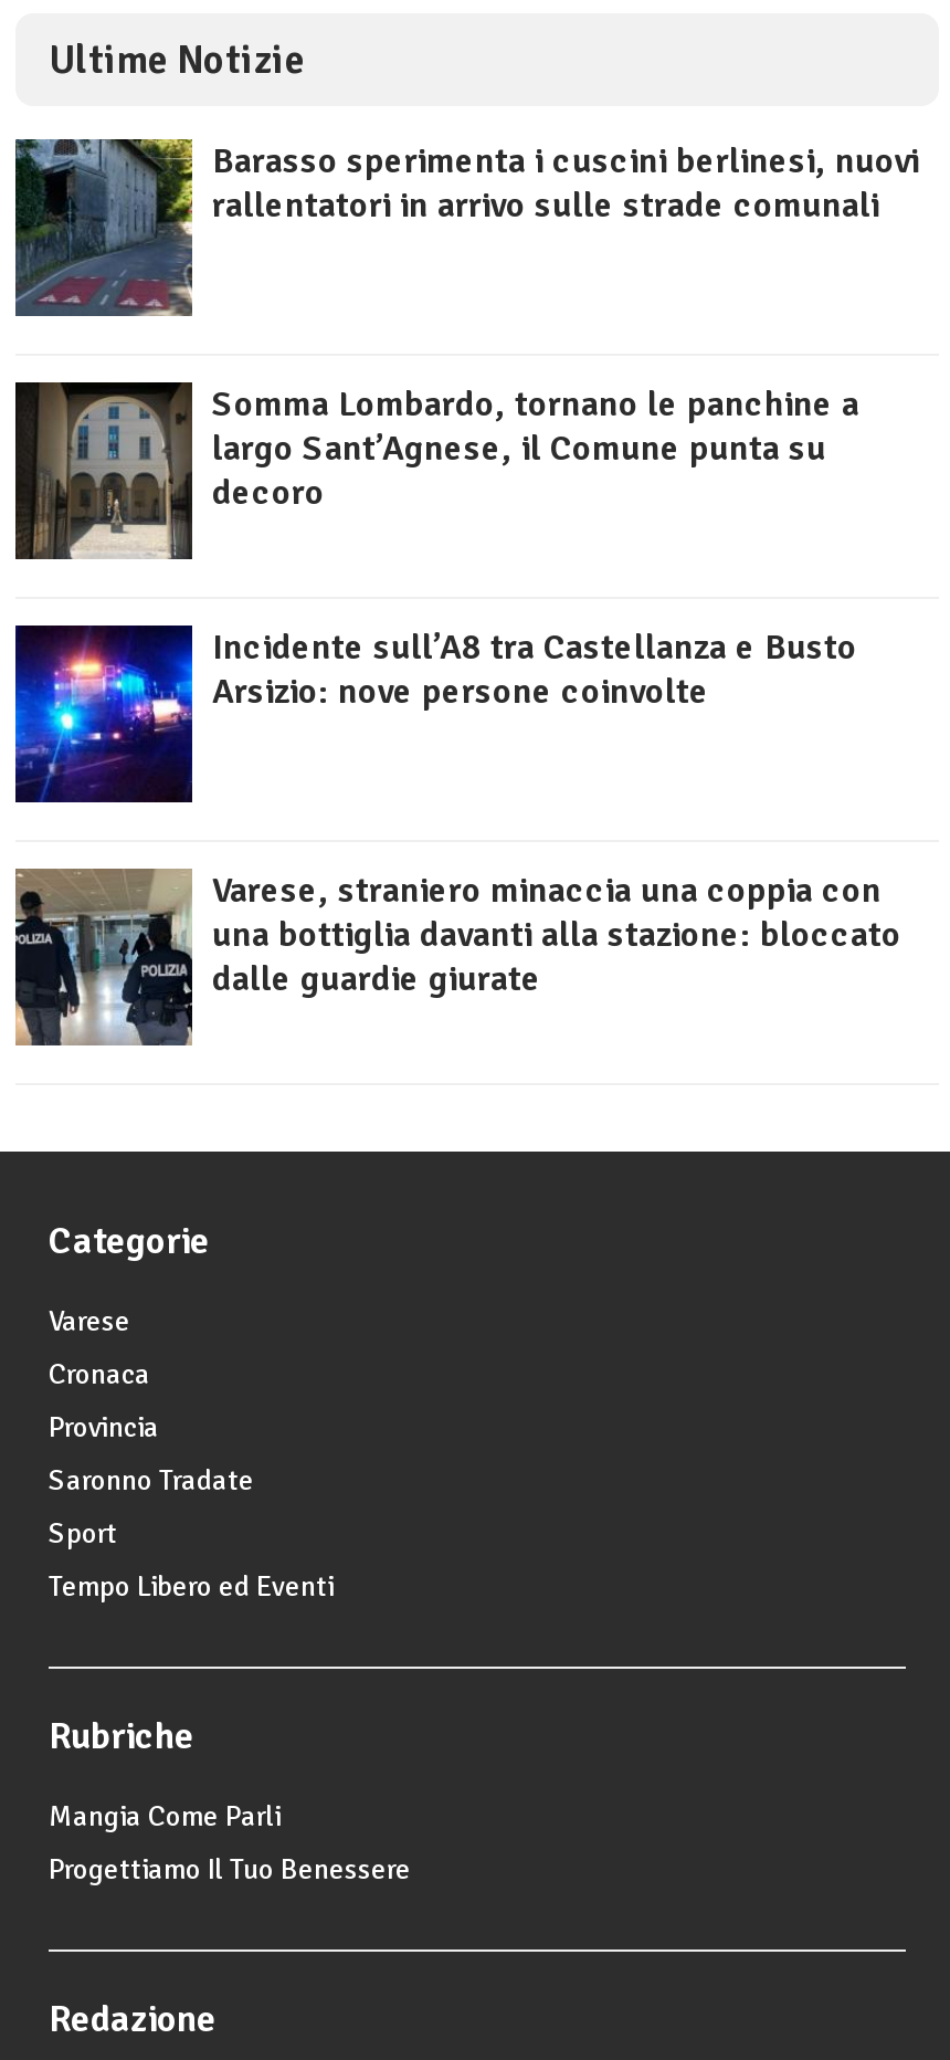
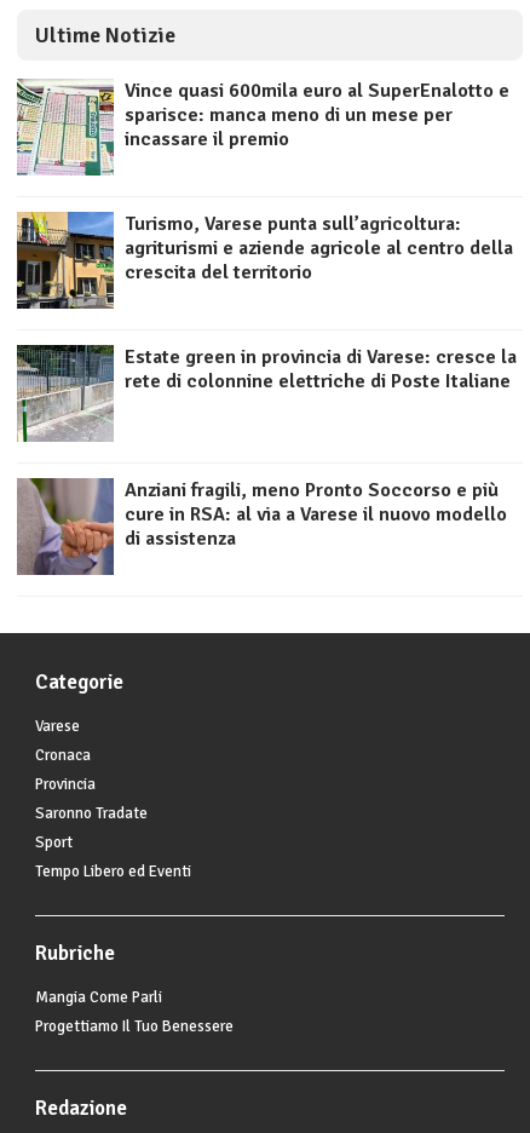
- [image]
- Barasso sperimenta i cuscini berlinesi, nuovi
- rallentatori in arrivo sulle strade comunali
+ [image]
+ Vince quasi 600mila euro al SuperEnalotto e
+ sparisce: manca meno di un mese per
+ incassare il premio

- [image]
- Somma Lombardo, tornano le panchine a
- largo Sant’Agnese, il Comune punta su
- decoro
+ [image]
+ Turismo, Varese punta sull’agricoltura:
+ agriturismi e aziende agricole al centro della
+ crescita del territorio

- [image]
- Incidente sull’A8 tra Castellanza e Busto
- Arsizio: nove persone coinvolte
+ [image]
+ Estate green in provincia di Varese: cresce la
+ rete di colonnine elettriche di Poste Italiane

- [image]
- Varese, straniero minaccia una coppia con
- una bottiglia davanti alla stazione: bloccato
- dalle guardie giurate
+ [image]
+ Anziani fragili, meno Pronto Soccorso e più
+ cure in RSA: al via a Varese il nuovo modello
+ di assistenza
